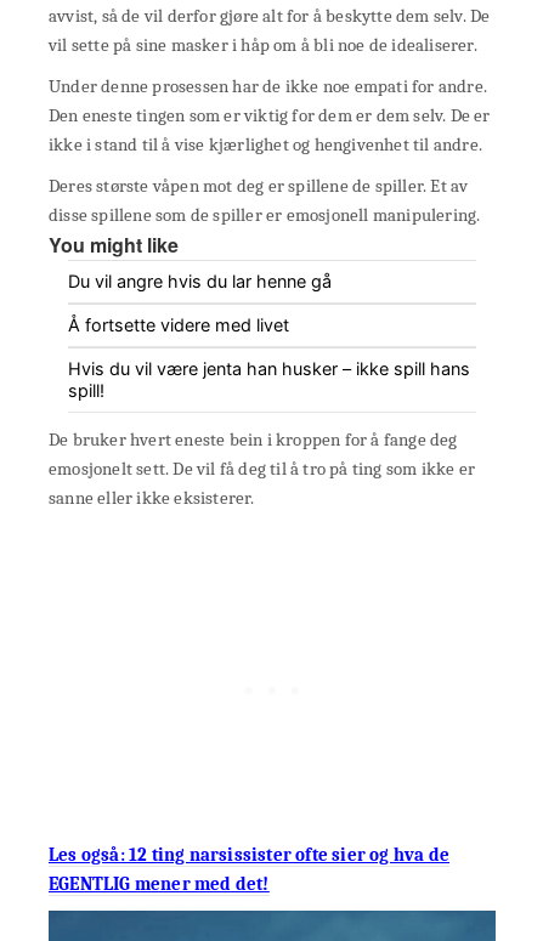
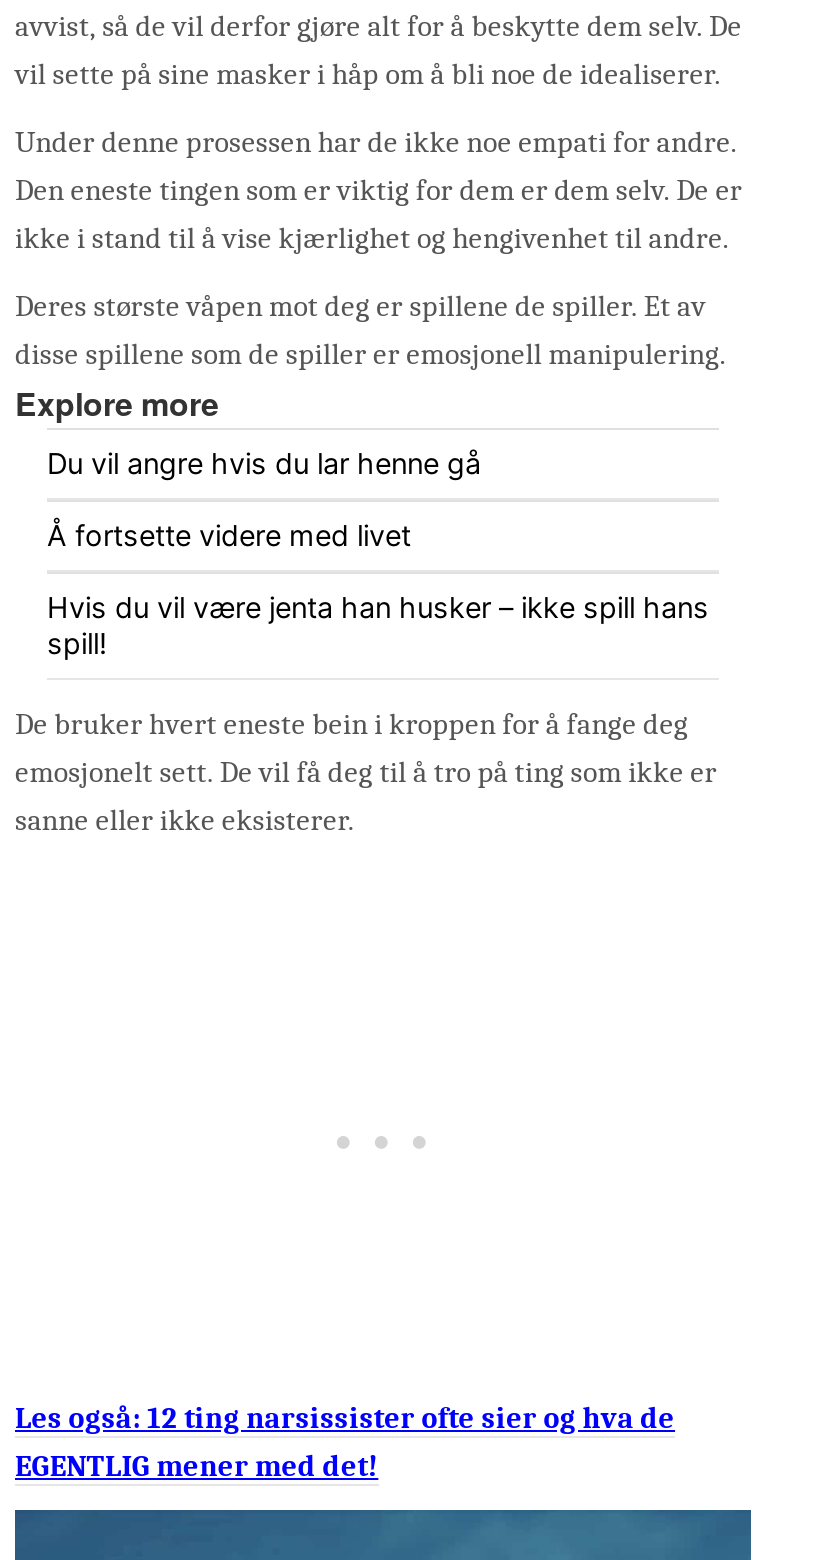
- You might like
+ Explore more
